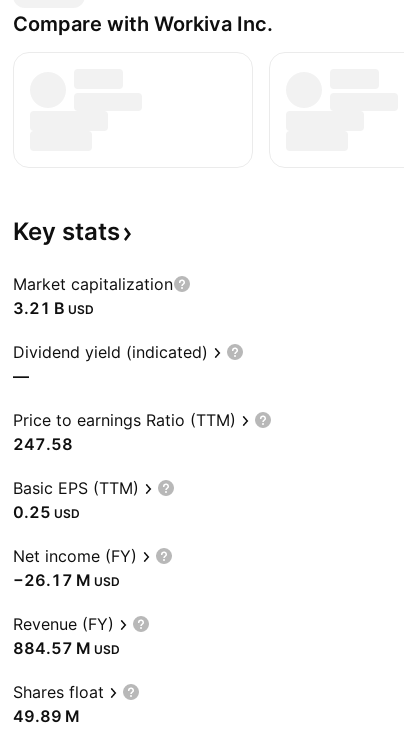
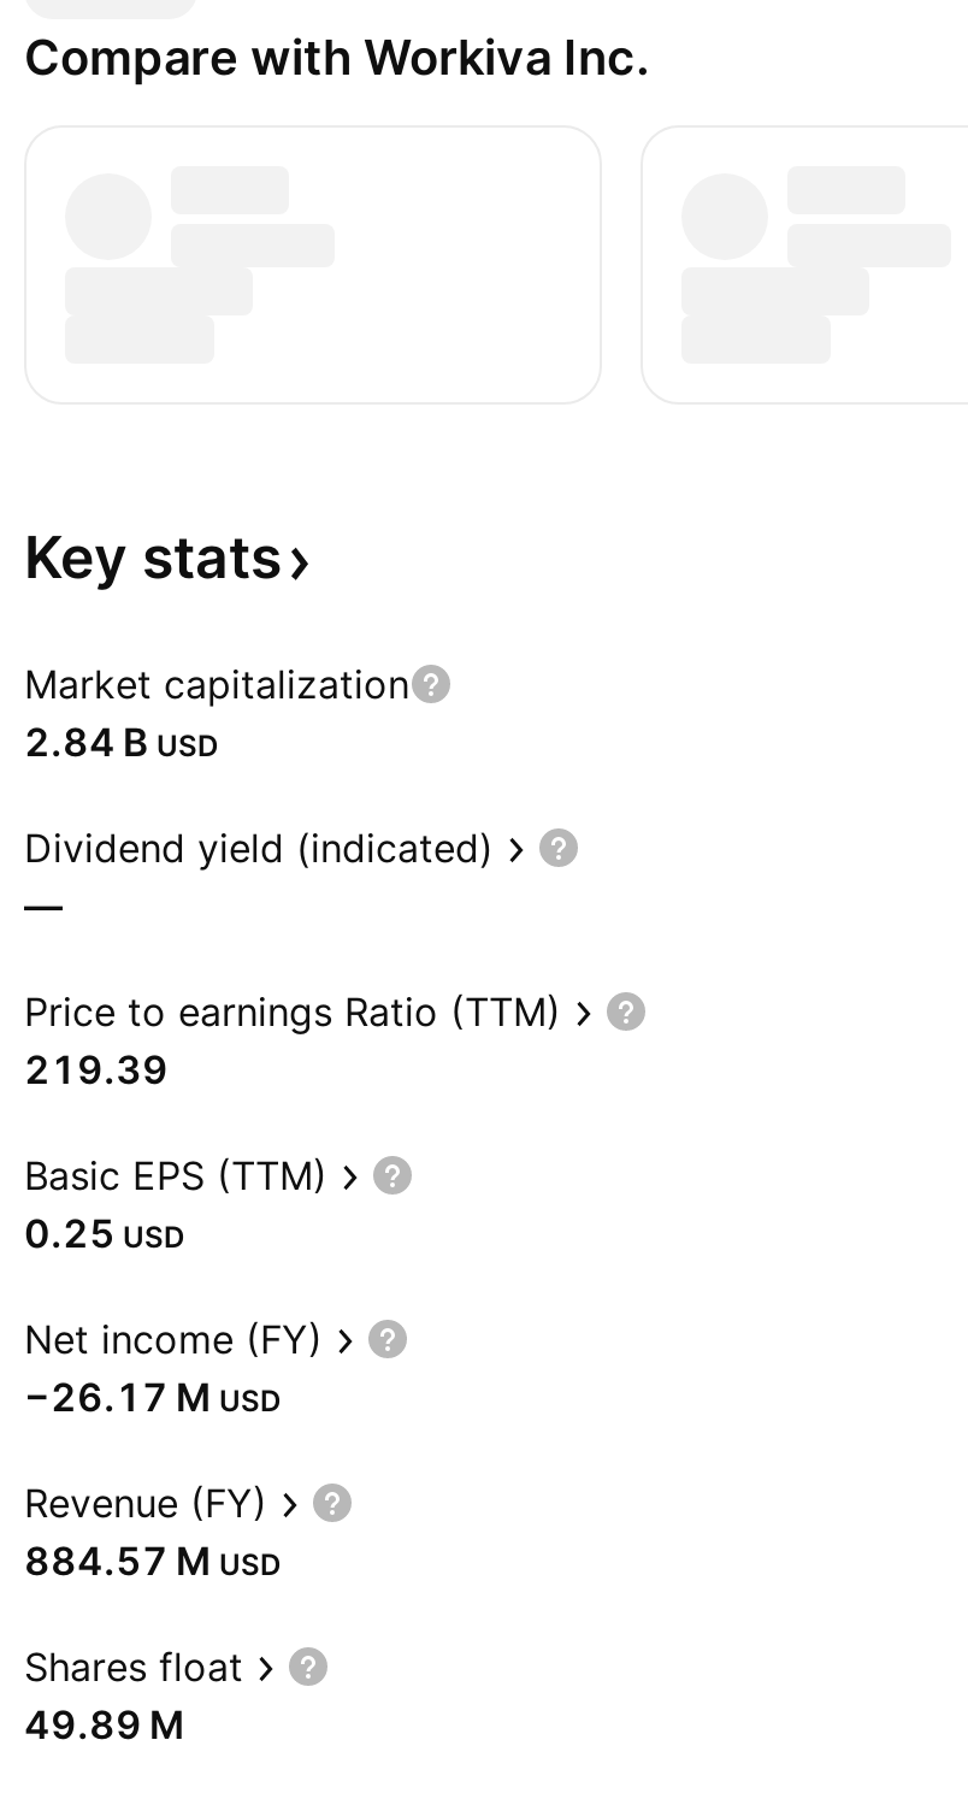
- 3.21 B USD
+ 2.84 B USD

- 247.58
+ 219.39
